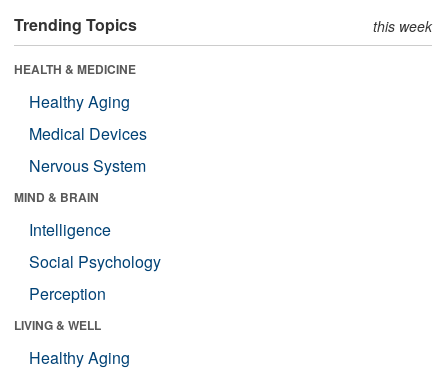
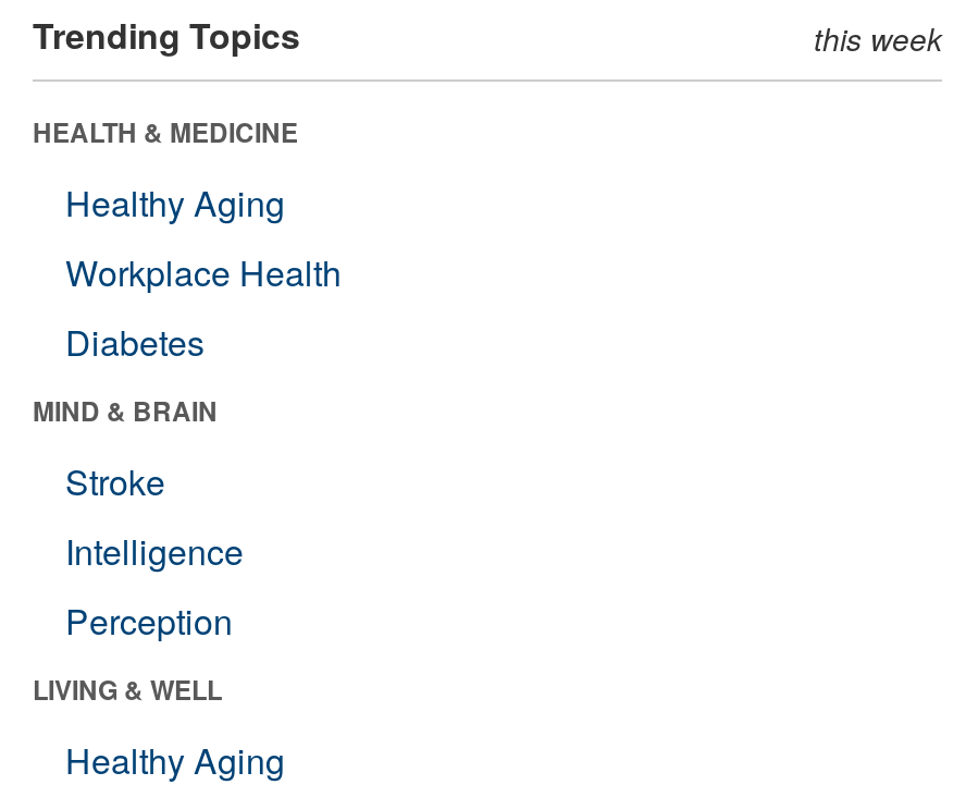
- Medical Devices
- Nervous System
+ Workplace Health
+ Diabetes

+ Stroke

moved down: Intelligence

- Social Psychology
